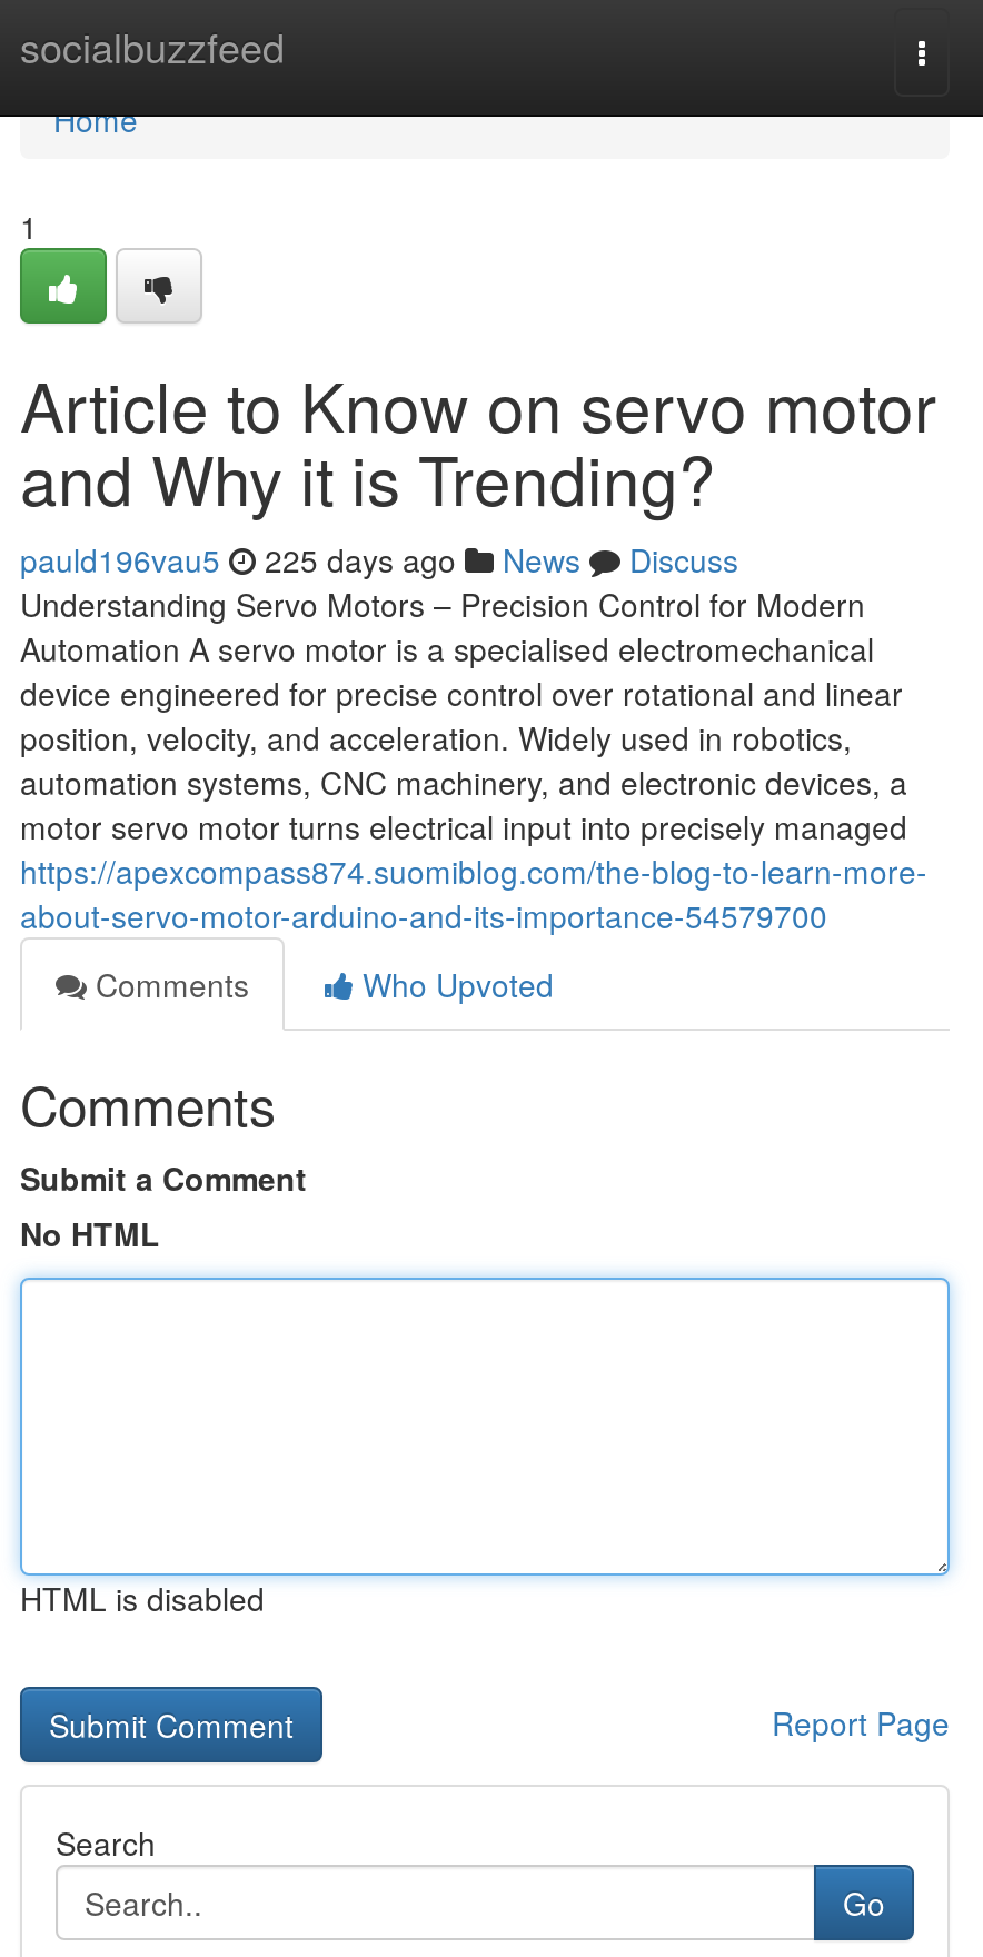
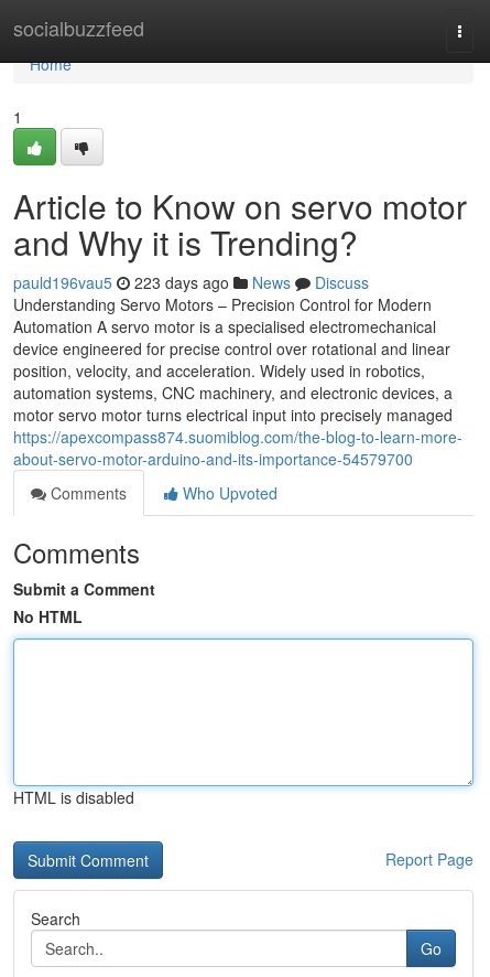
- pauld196vau5 225 days ago News Discuss
+ pauld196vau5 223 days ago News Discuss
